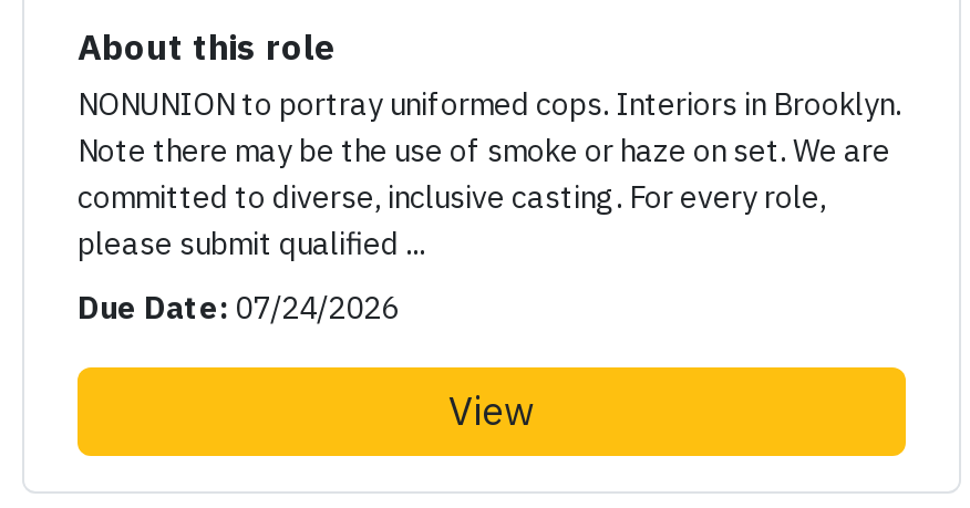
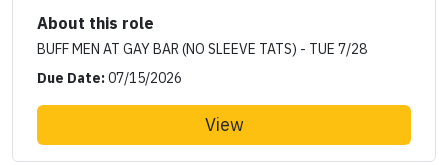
- NONUNION to portray uniformed cops. Interiors in Brooklyn.
- Note there may be the use of smoke or haze on set. We are
- committed to diverse, inclusive casting. For every role,
- please submit qualified ...
+ BUFF MEN AT GAY BAR (NO SLEEVE TATS) - TUE 7/28

- Due Date: 07/24/2026
+ Due Date: 07/15/2026
